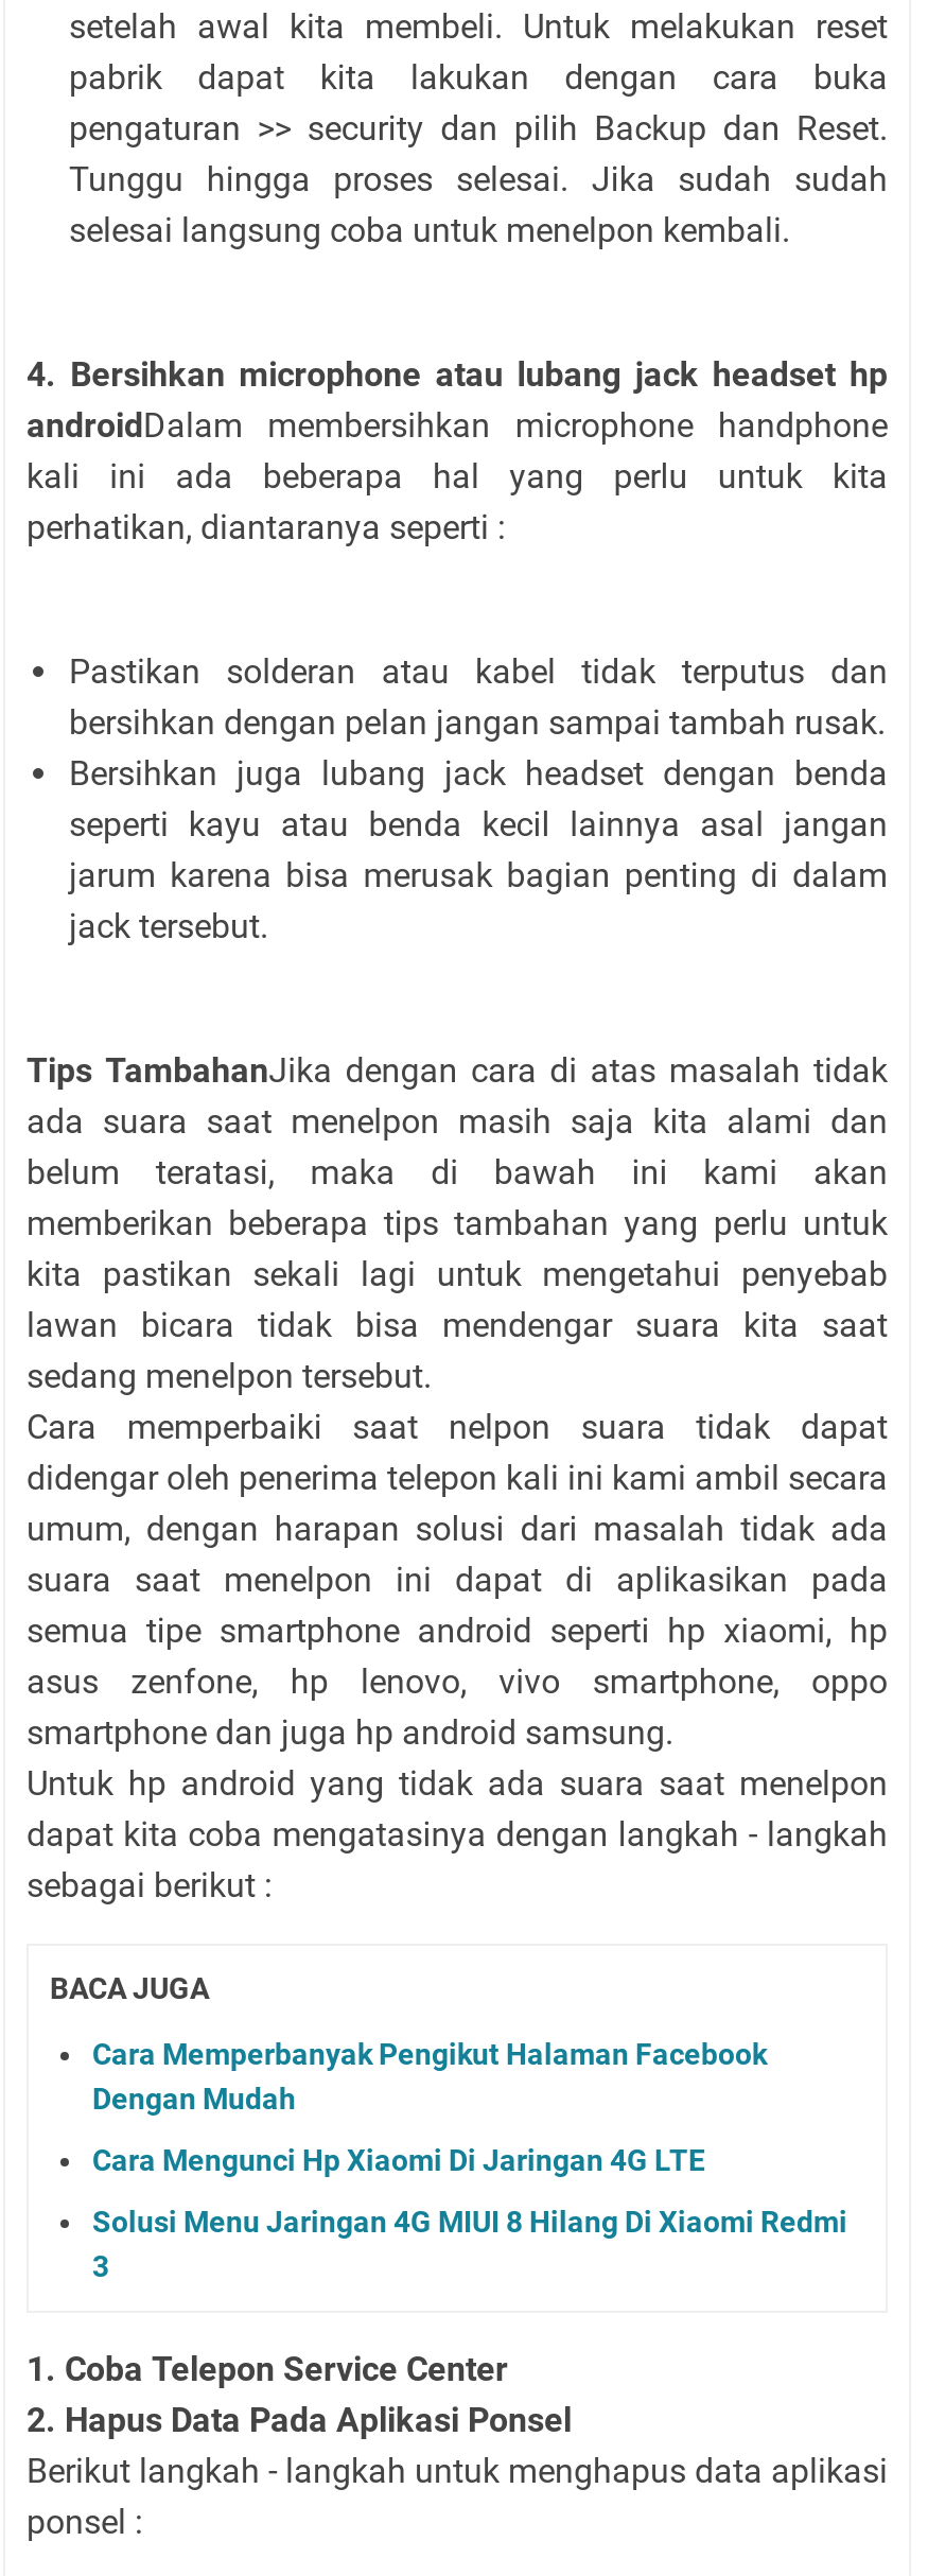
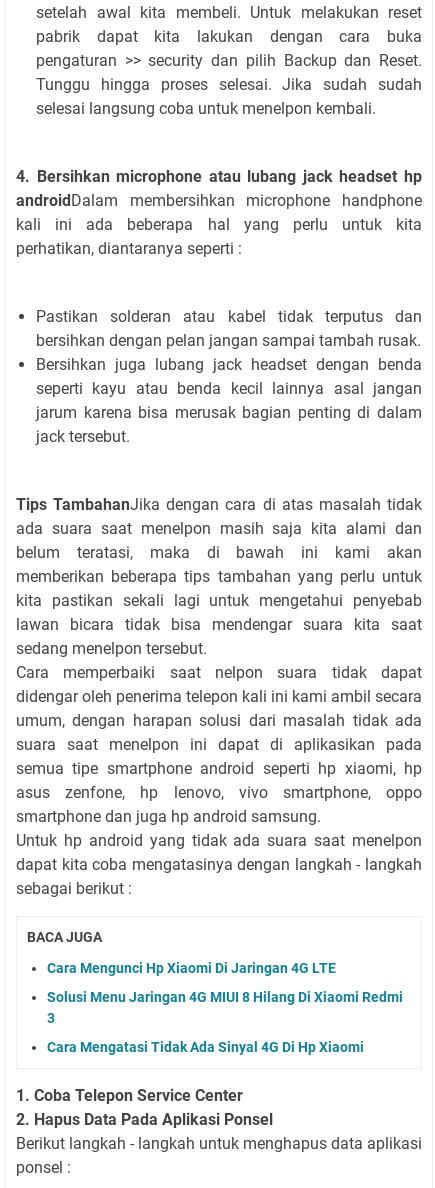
- Cara Memperbanyak Pengikut Halaman Facebook
- Dengan Mudah

moved up: Cara Mengunci Hp Xiaomi Di Jaringan 4G LTE | Solusi Menu Jaringan 4G MIUI 8 Hilang Di Xiaomi Redmi | 3

+ Cara Mengatasi Tidak Ada Sinyal 4G Di Hp Xiaomi
